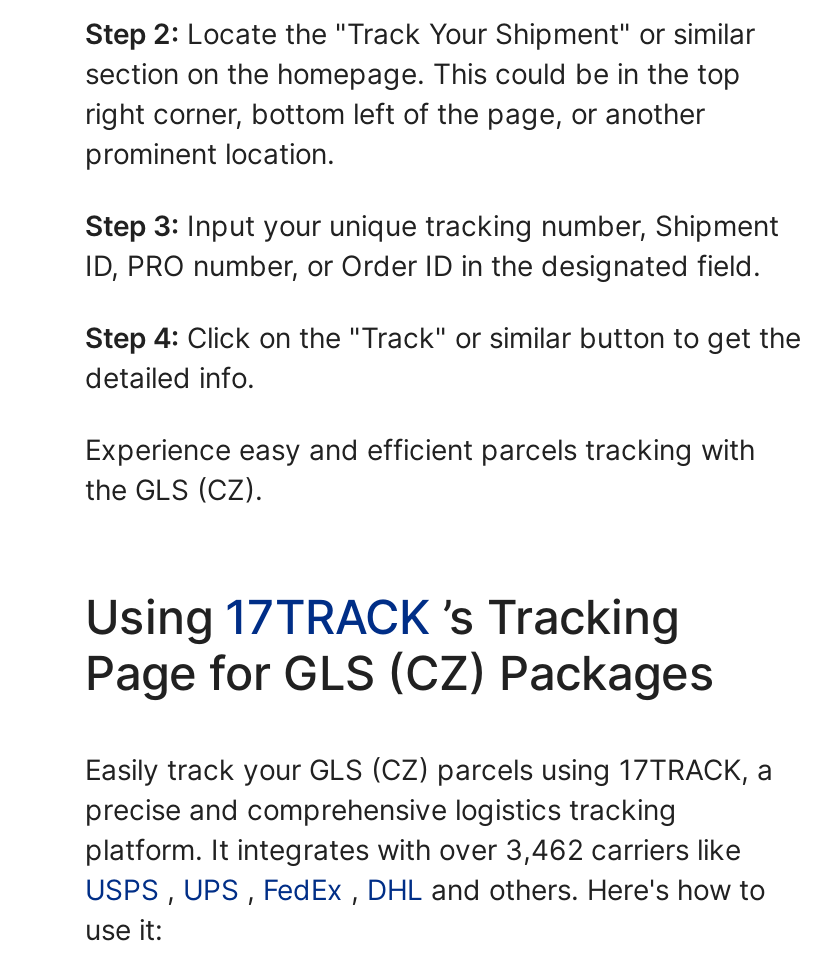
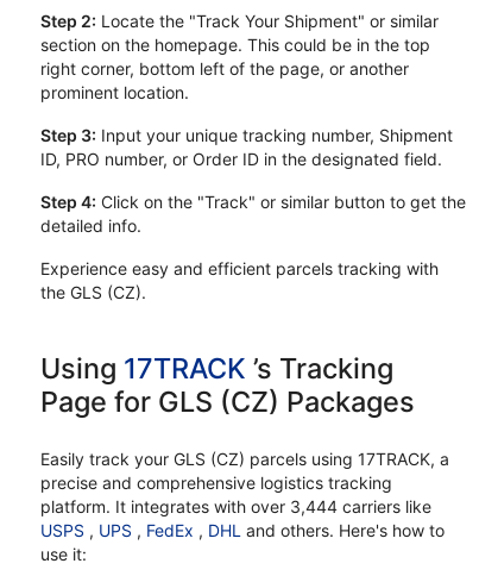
- platform. It integrates with over 3,462 carriers like
+ platform. It integrates with over 3,444 carriers like
